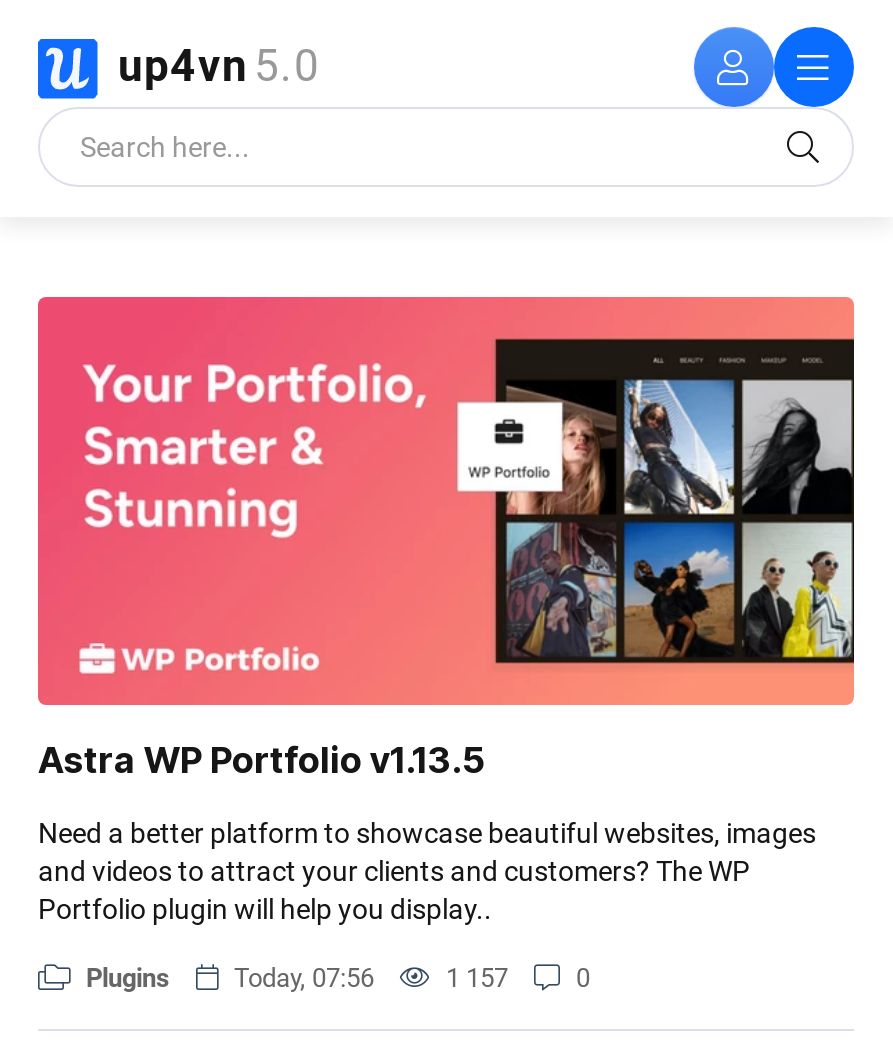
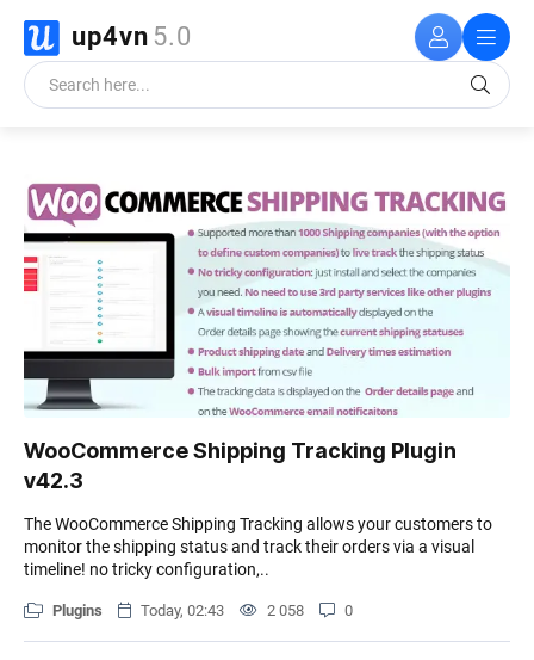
- [image]
- Astra WP Portfolio v1.13.5
+ [image]
+ WooCommerce Shipping Tracking Plugin
+ v42.3

- Need a better platform to showcase beautiful websites, images
- and videos to attract your clients and customers? The WP
- Portfolio plugin will help you display..
+ The WooCommerce Shipping Tracking allows your customers to
+ monitor the shipping status and track their orders via a visual
+ timeline! no tricky configuration,..

- Today, 07:56
+ Today, 02:43

- 1 157
+ 2 058
